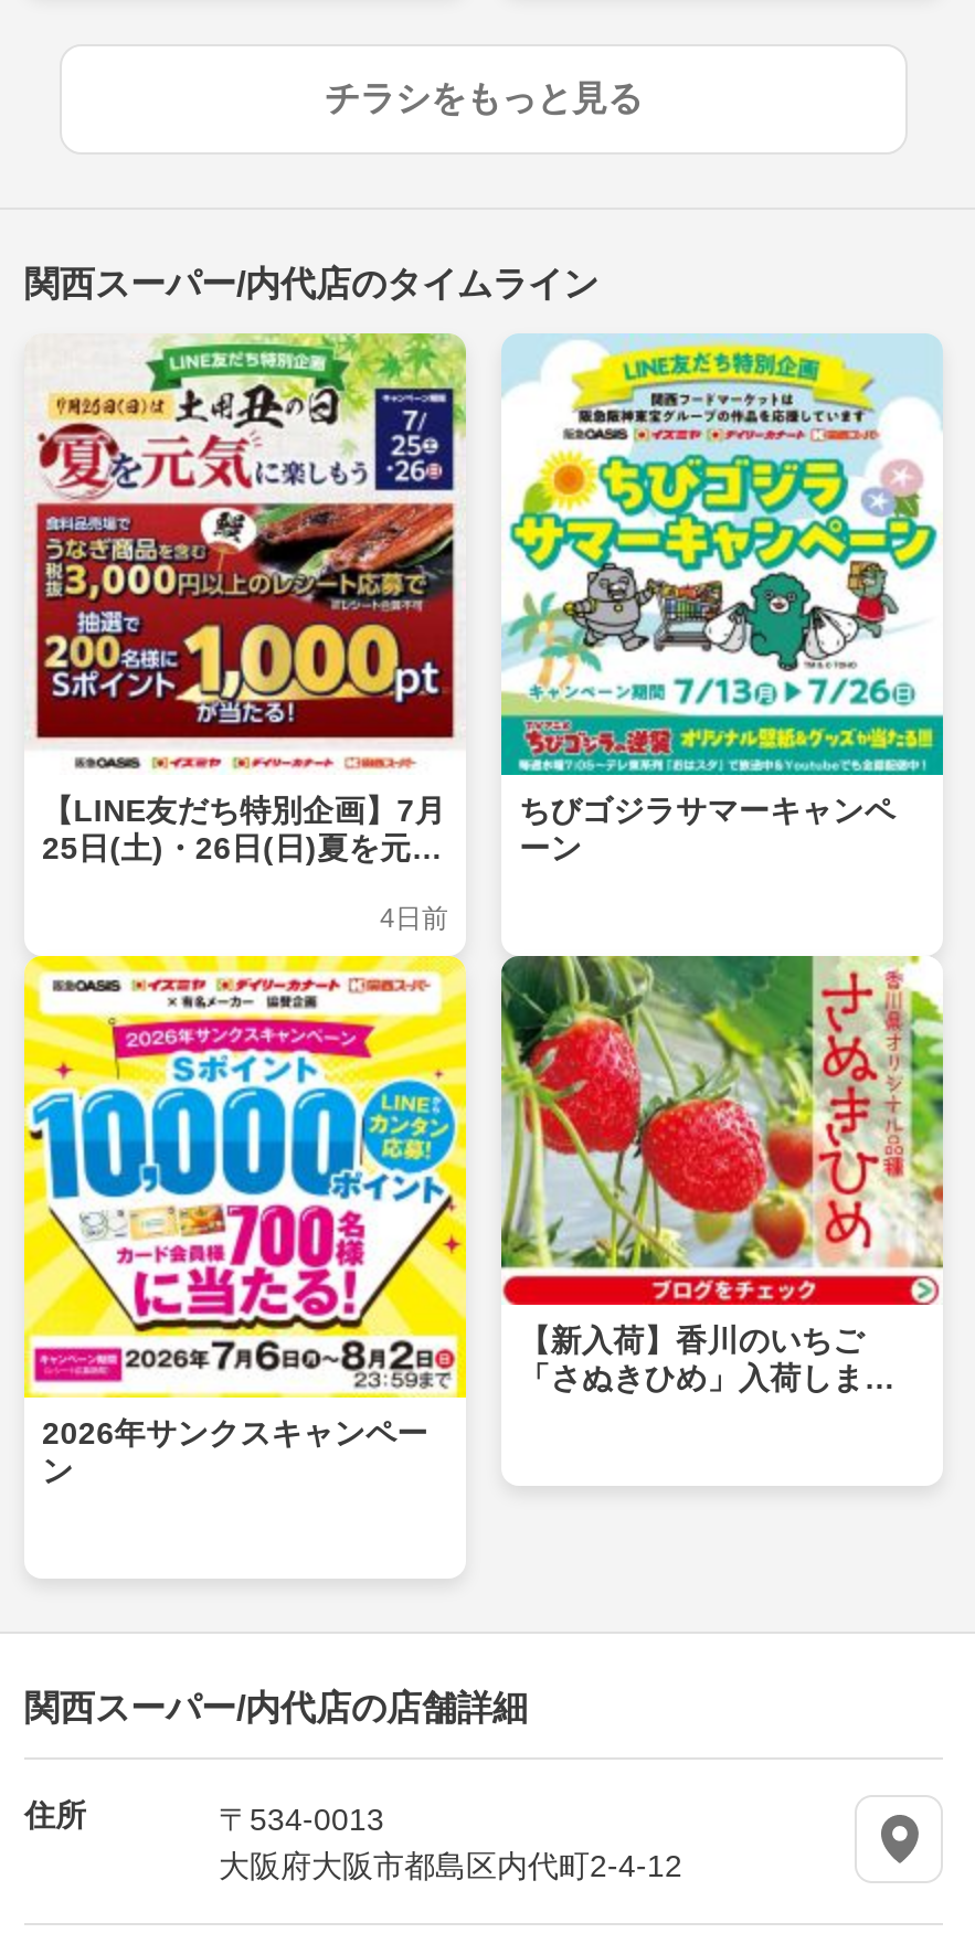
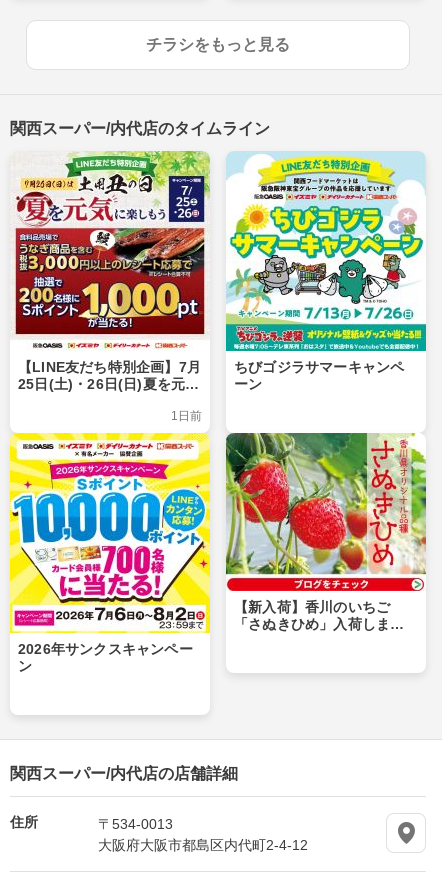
- 4日前
+ 1日前
